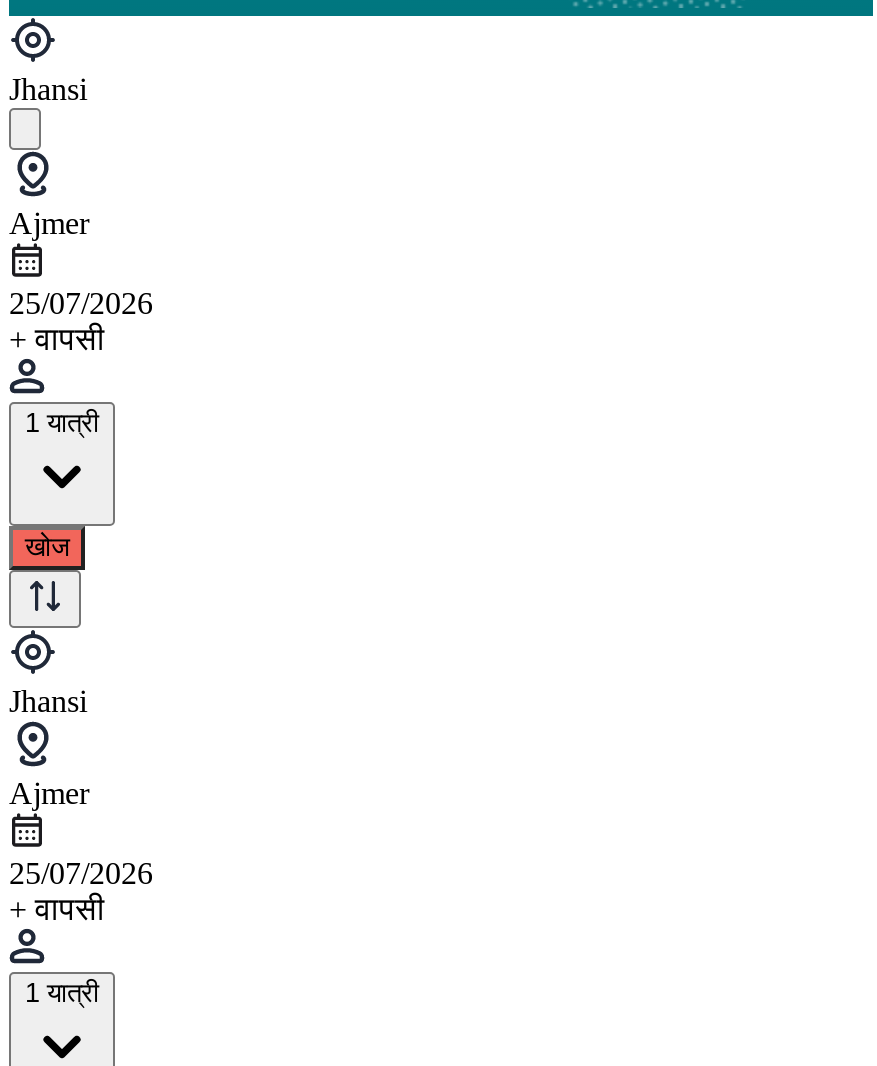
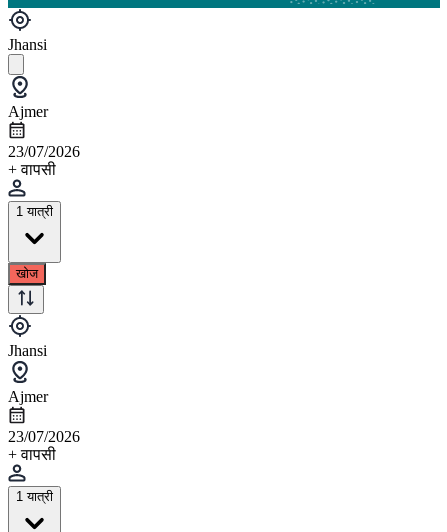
- 25/07/2026
+ 23/07/2026

- 25/07/2026
+ 23/07/2026
